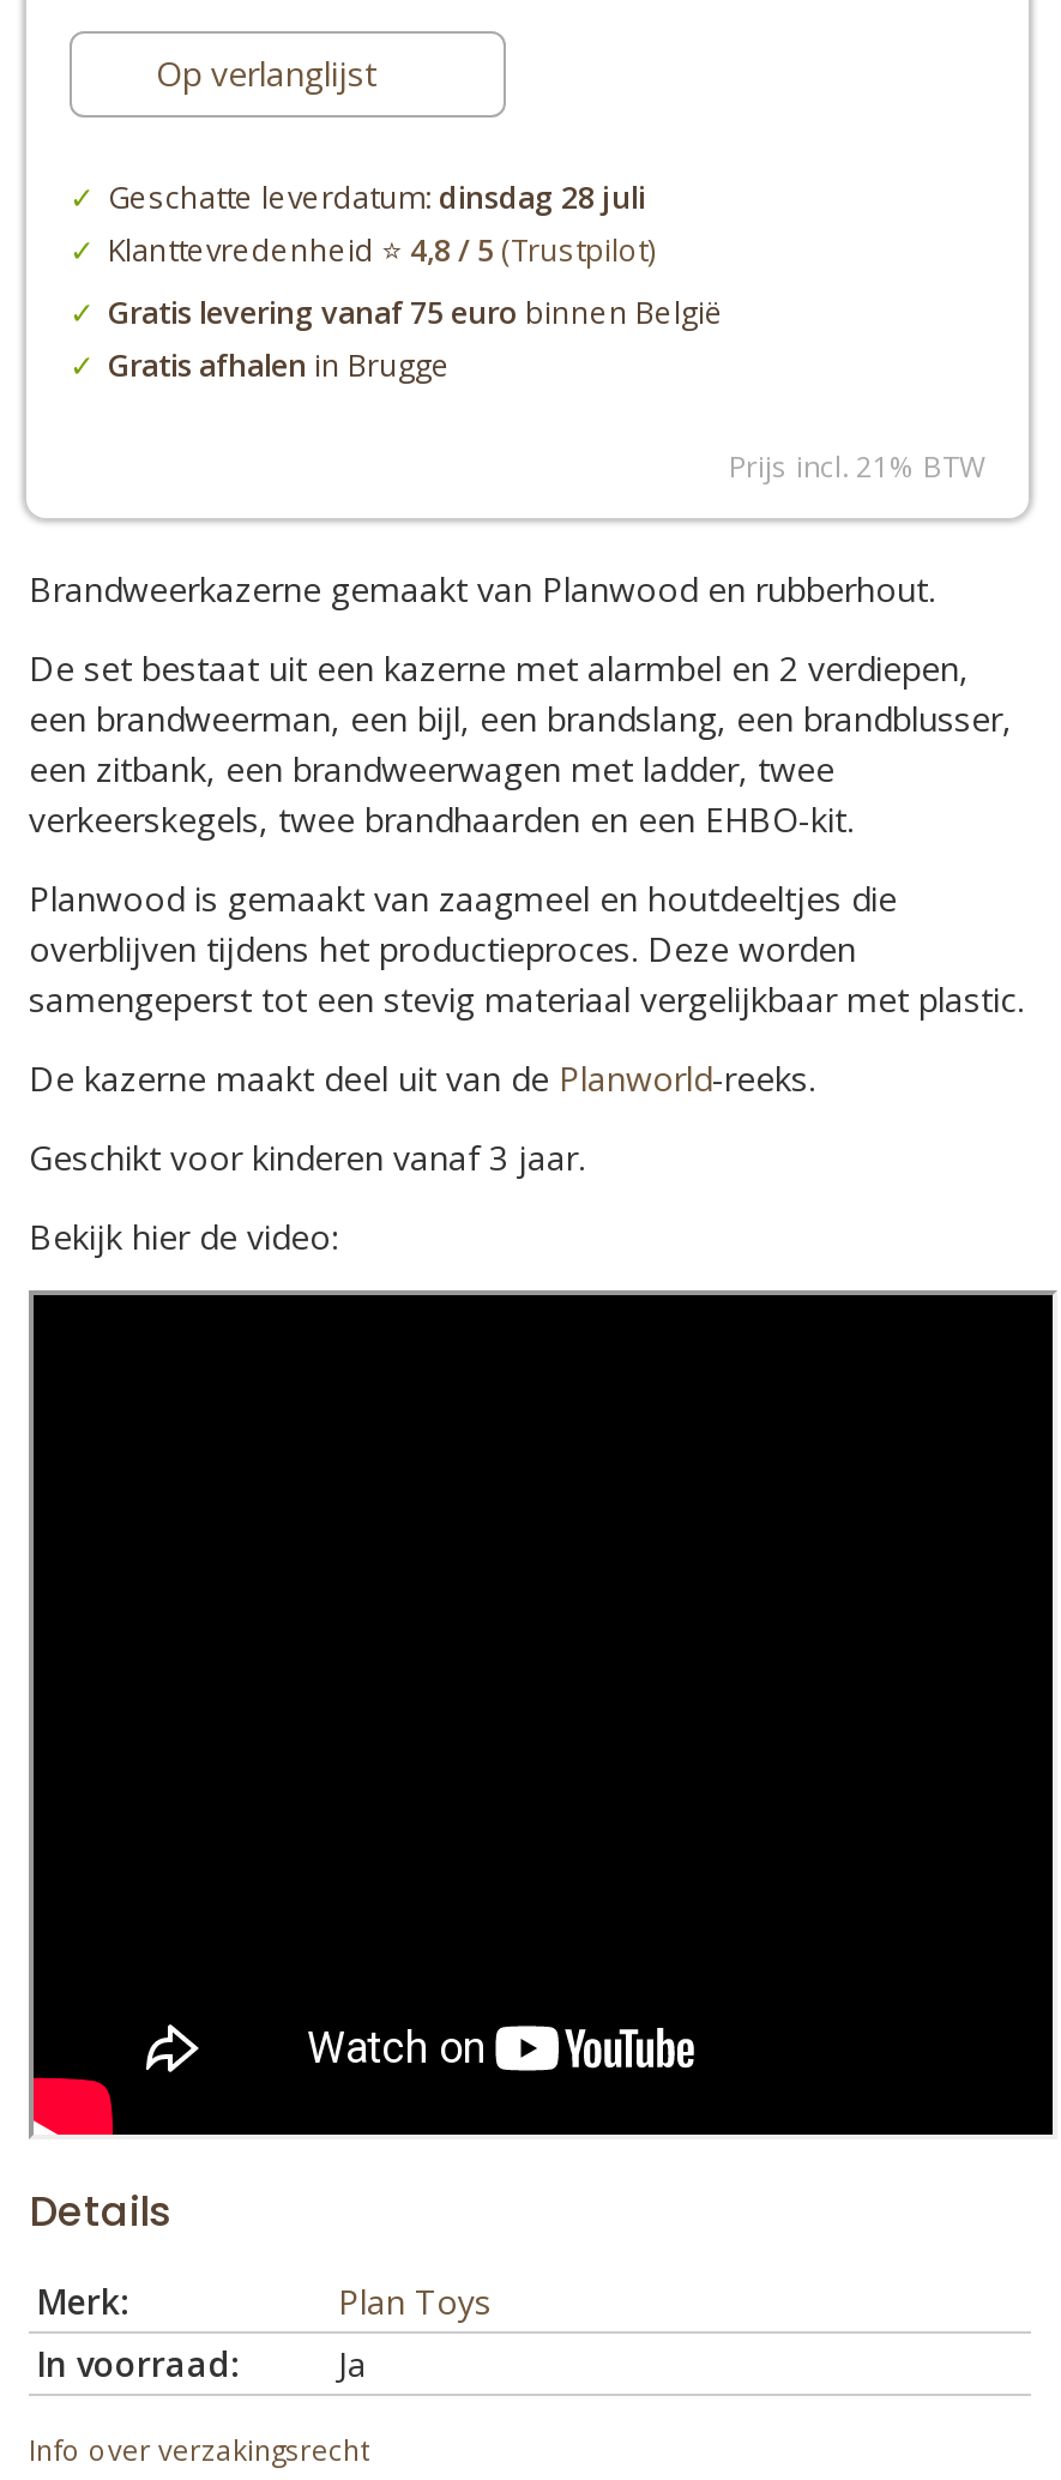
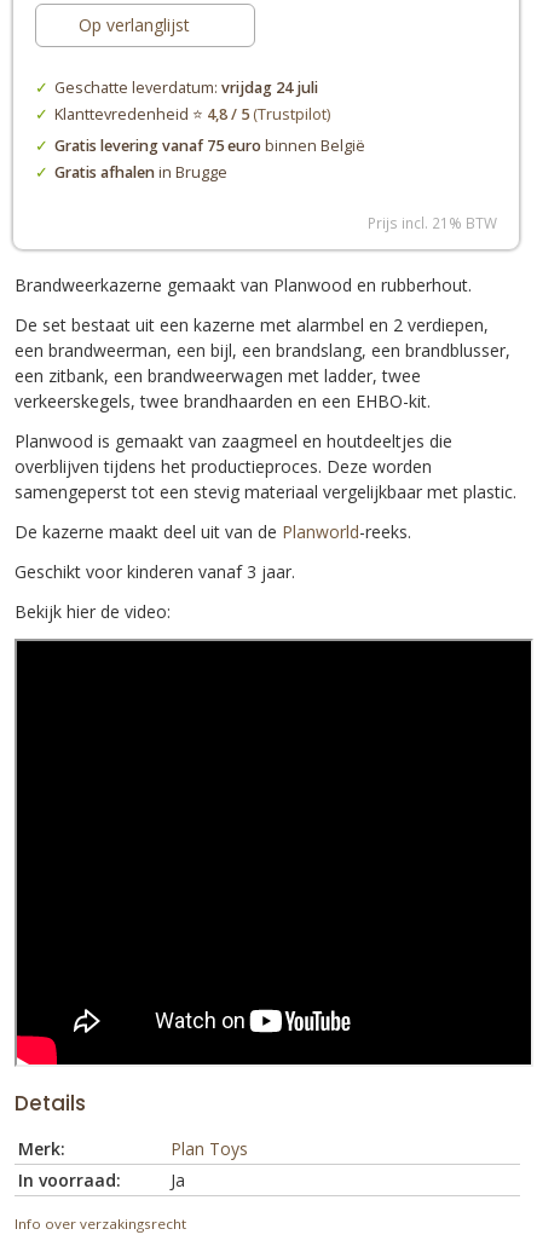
- Geschatte leverdatum: dinsdag 28 juli
+ Geschatte leverdatum: vrijdag 24 juli
